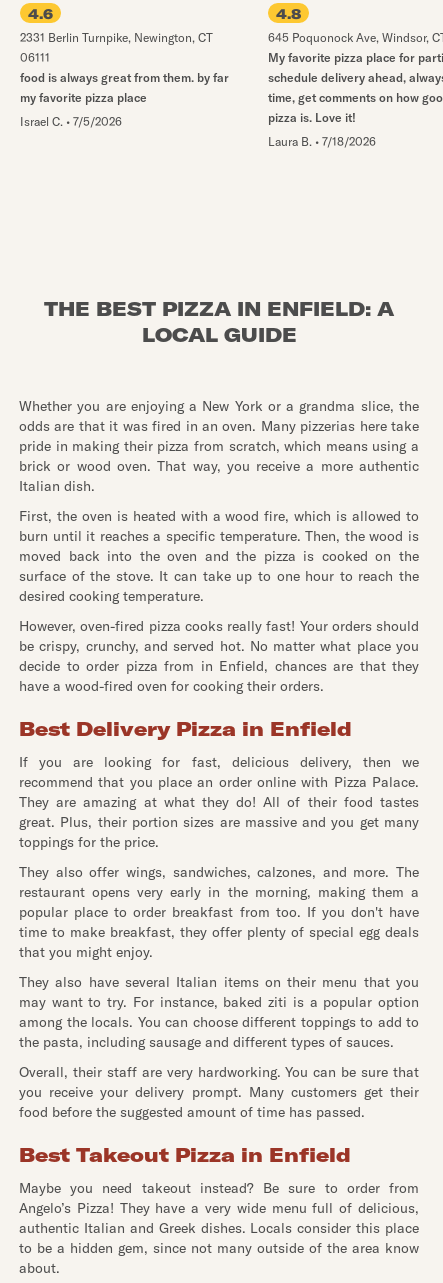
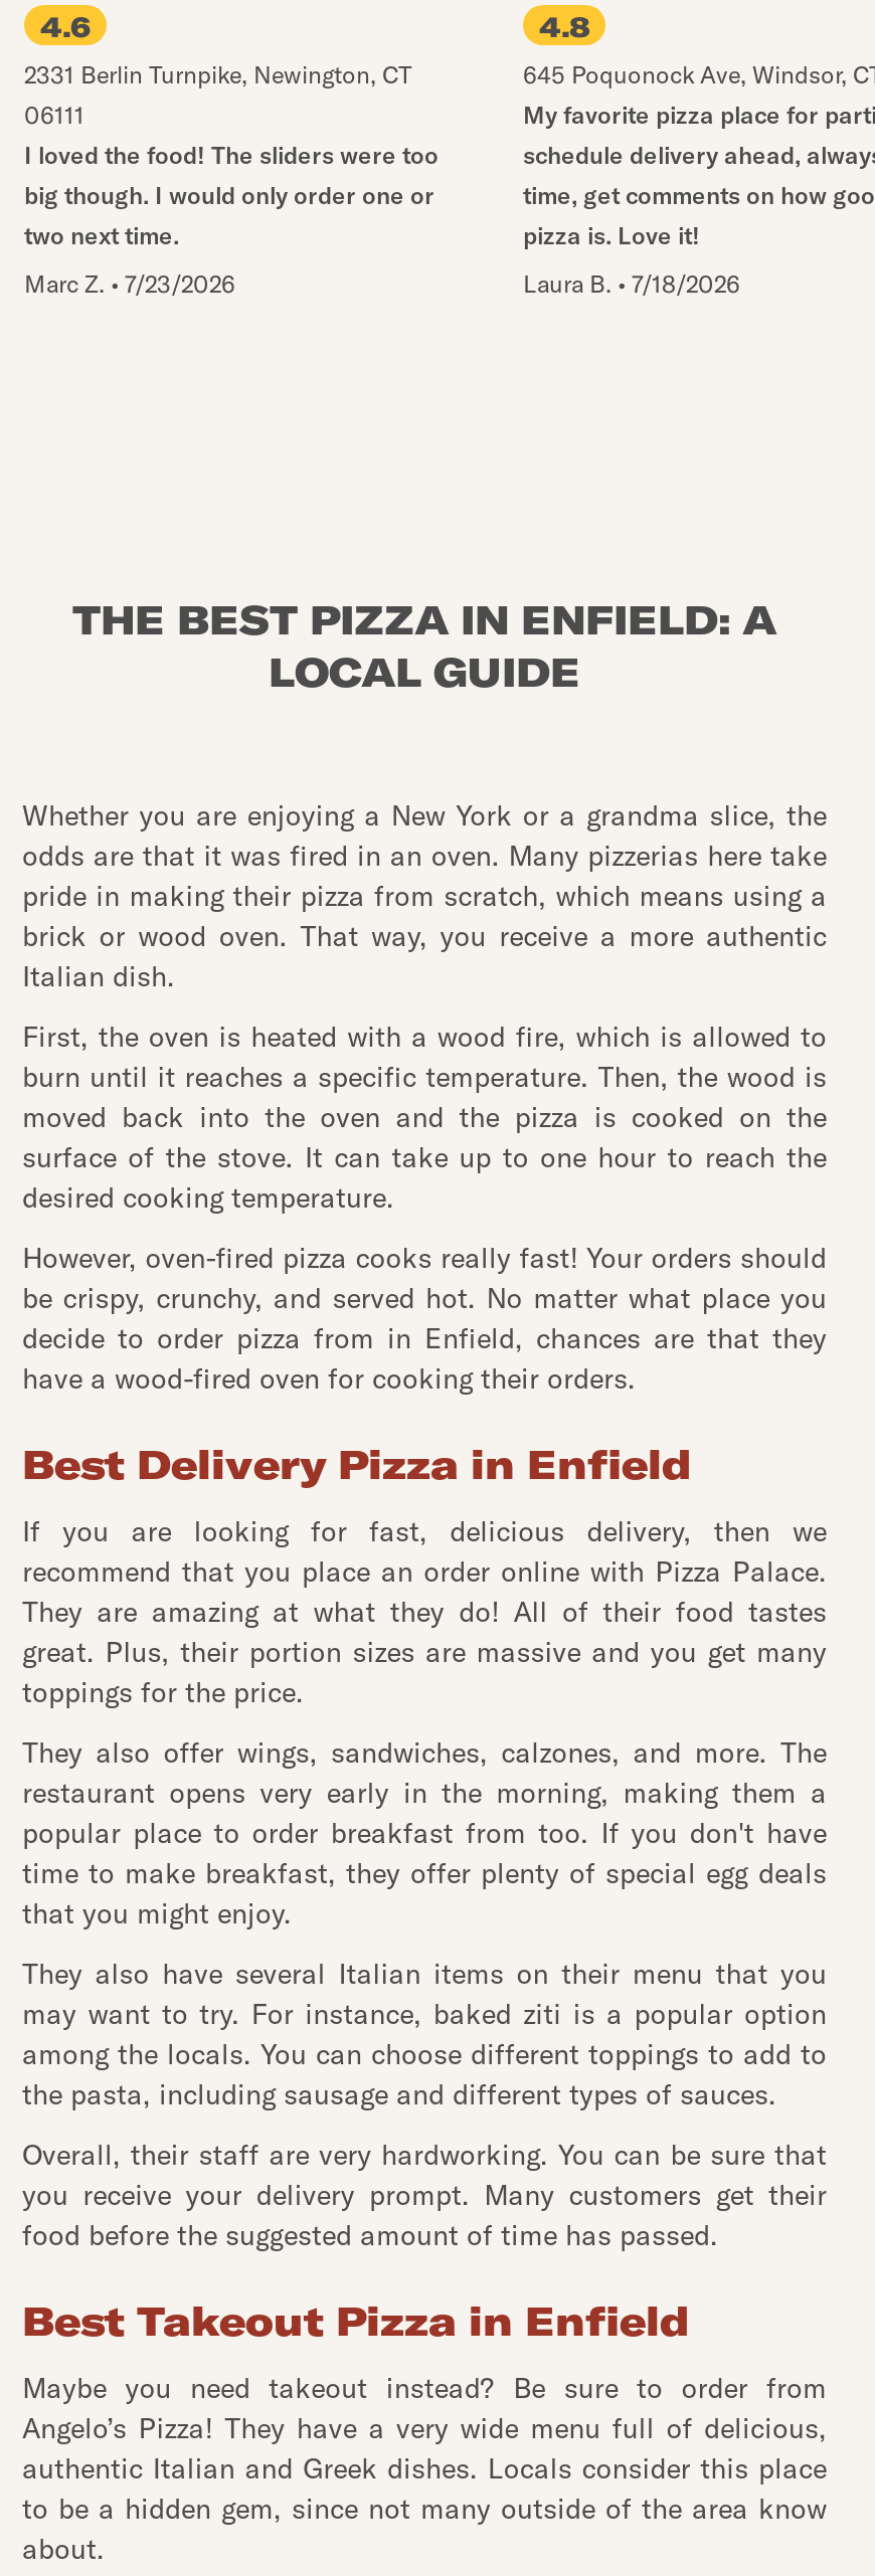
- food is always great from them. by far
- my favorite pizza place
+ I loved the food! The sliders were too
+ big though. I would only order one or
+ two next time.

- Israel C. • 7/5/2026
+ Marc Z. • 7/23/2026
